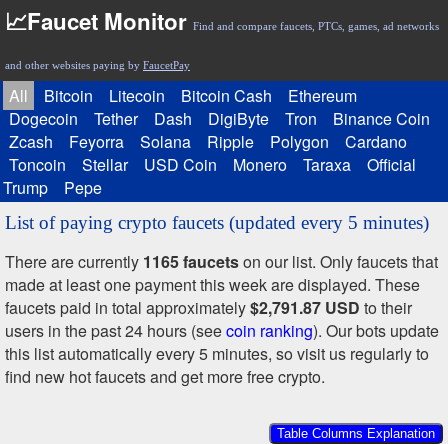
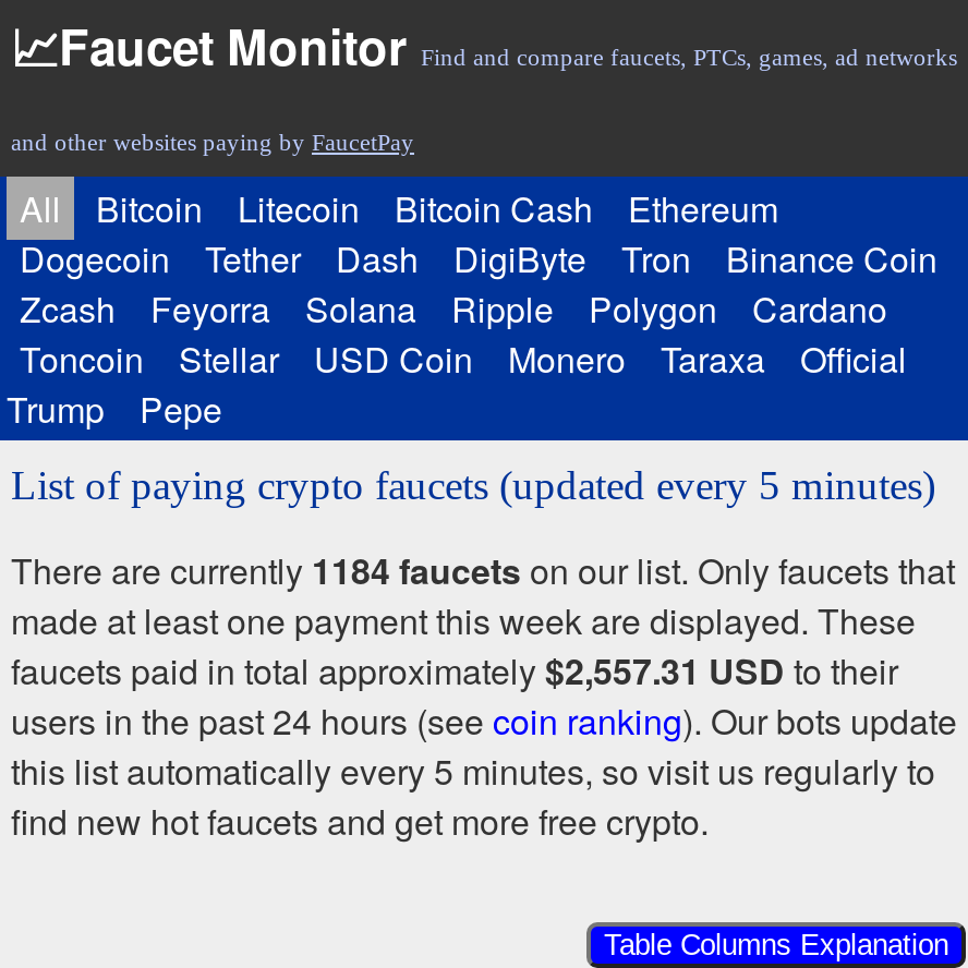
- There are currently 1165 faucets on our list. Only faucets that
+ There are currently 1184 faucets on our list. Only faucets that

- faucets paid in total approximately $2,791.87 USD to their
+ faucets paid in total approximately $2,557.31 USD to their
